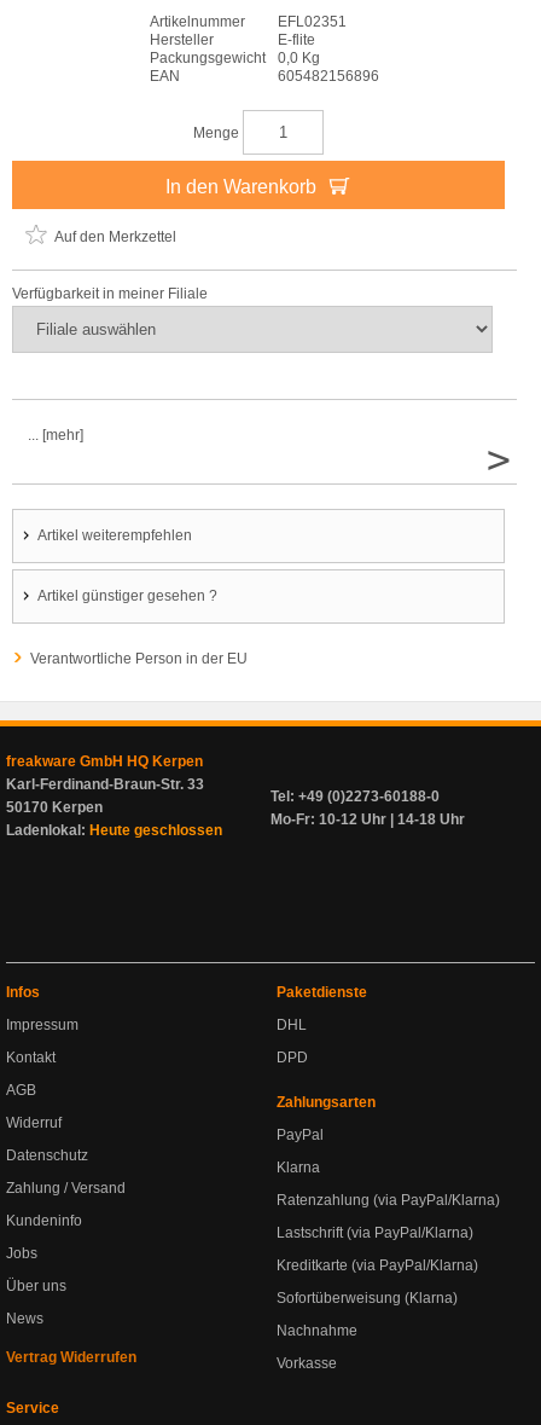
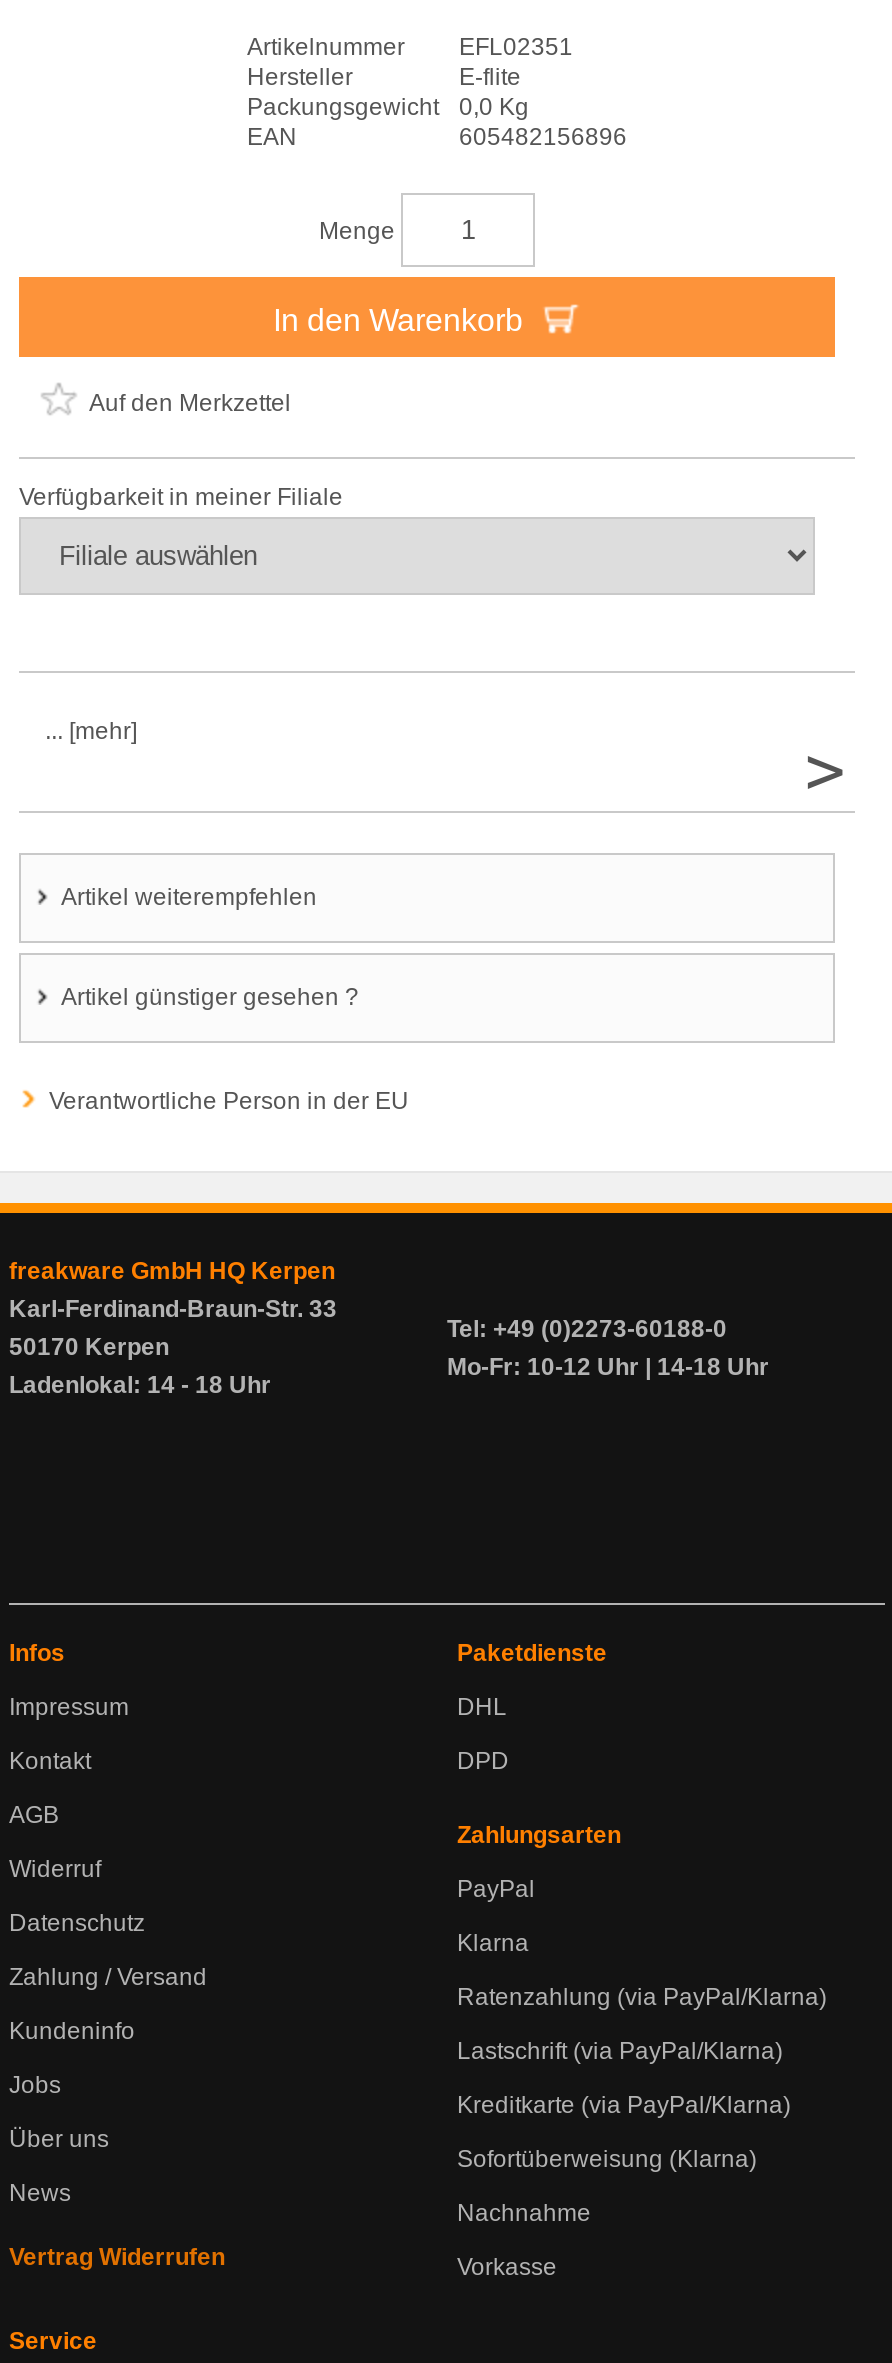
- Ladenlokal: Heute geschlossen
+ Ladenlokal: 14 - 18 Uhr
